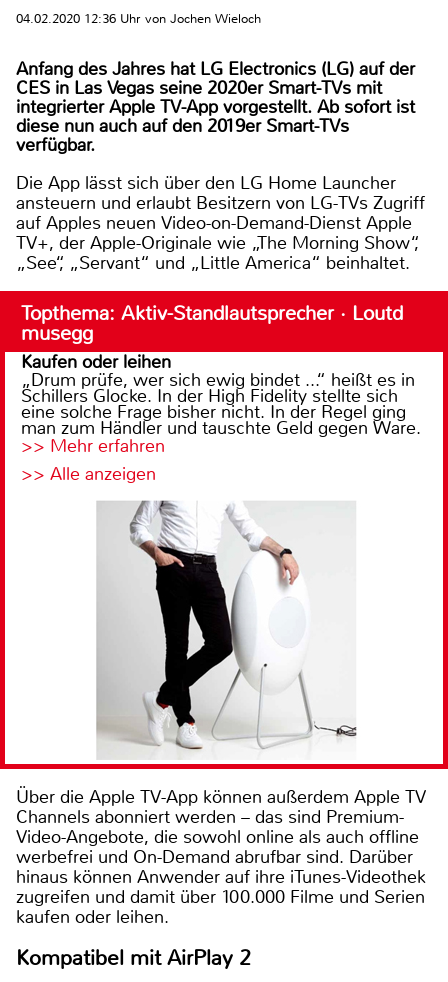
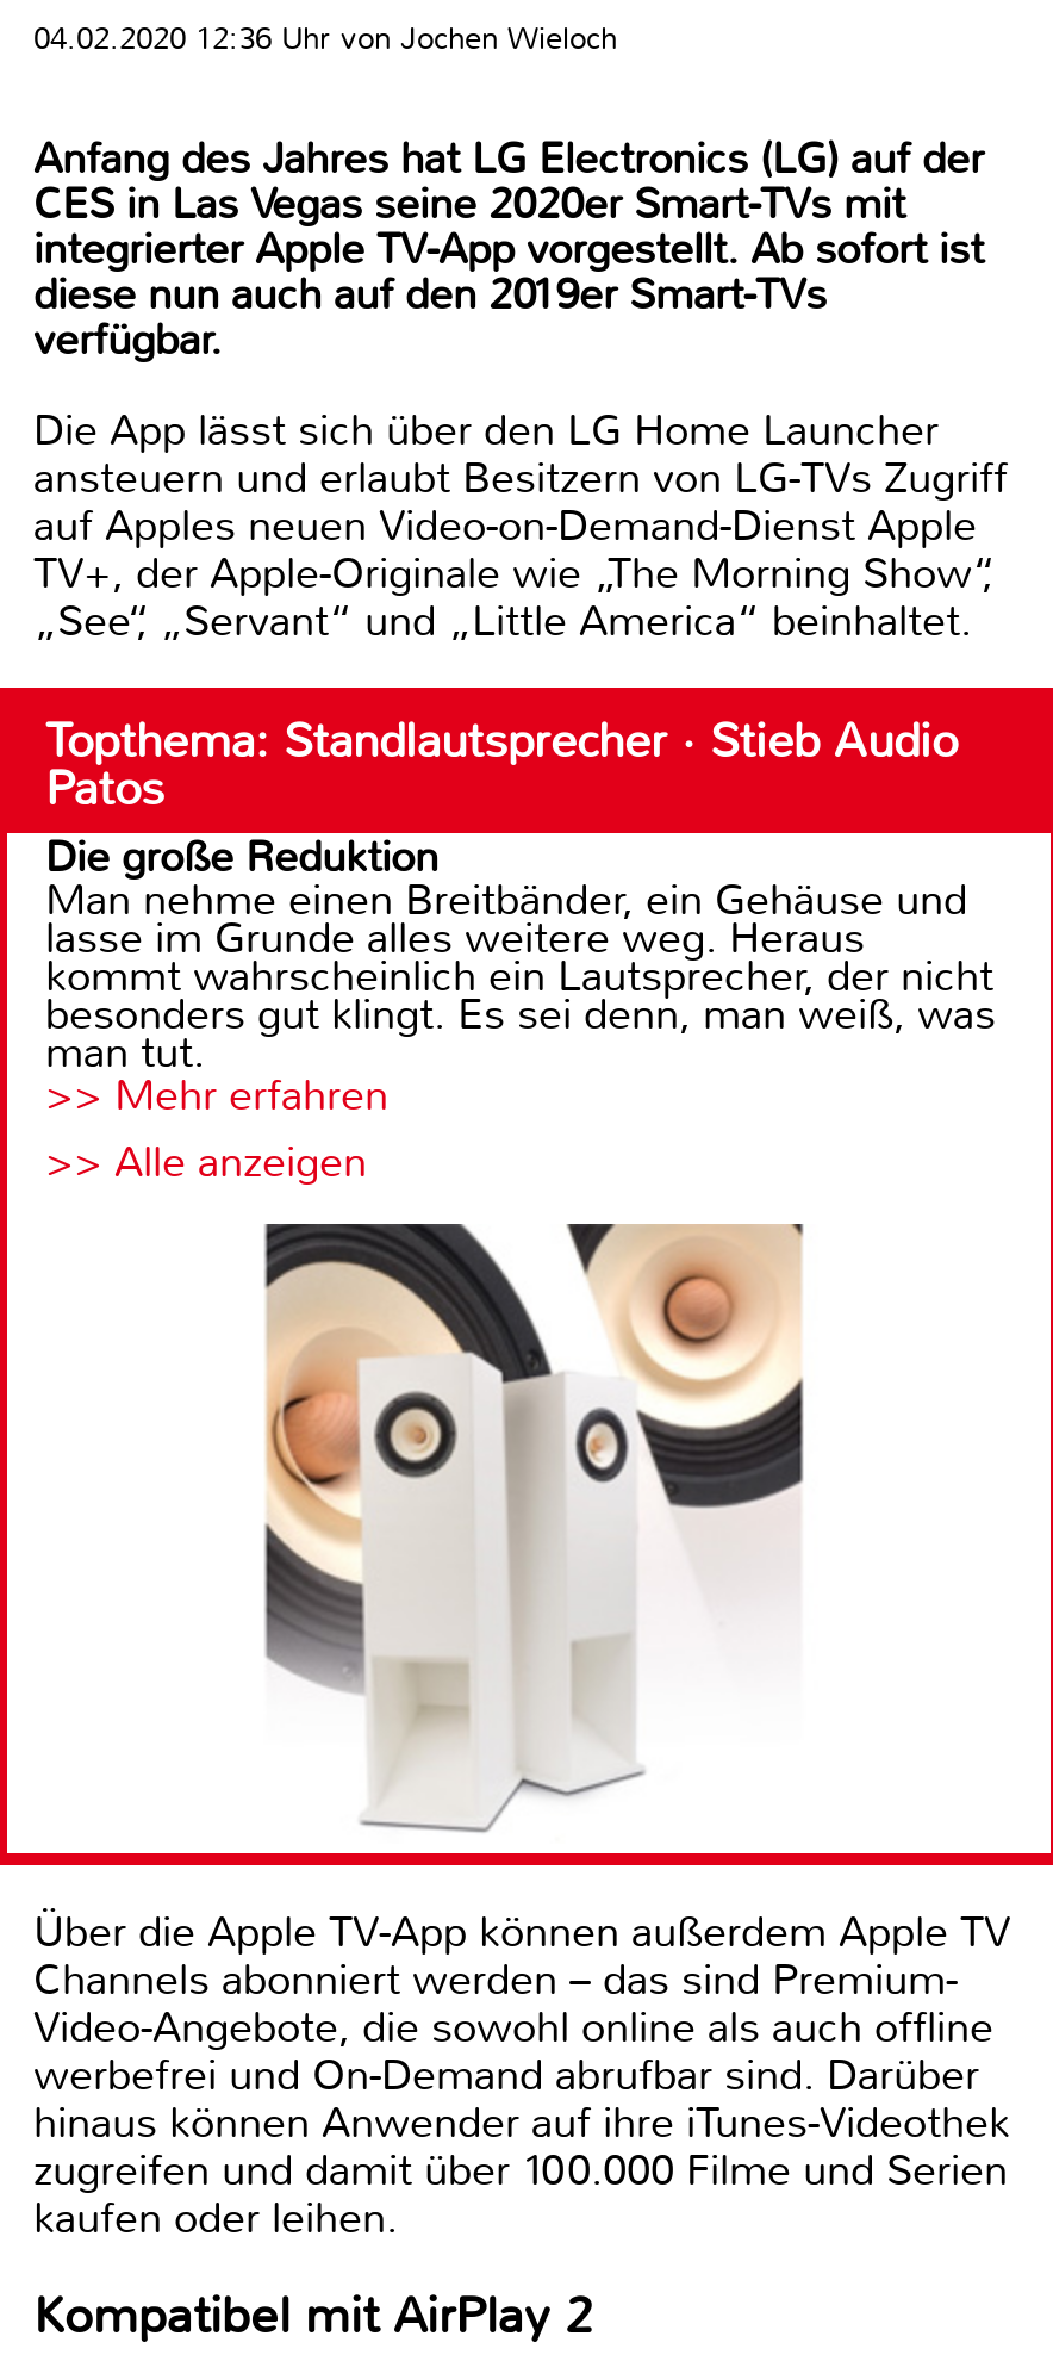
- Topthema: Aktiv-Standlautsprecher · Loutd
- musegg
- Kaufen oder leihen
- „Drum prüfe, wer sich ewig bindet ...“ heißt es in
- Schillers Glocke. In der High Fidelity stellte sich
- eine solche Frage bisher nicht. In der Regel ging
- man zum Händler und tauschte Geld gegen Ware.
+ Topthema: Standlautsprecher · Stieb Audio
+ Patos
+ Die große Reduktion
+ Man nehme einen Breitbänder, ein Gehäuse und
+ lasse im Grunde alles weitere weg. Heraus
+ kommt wahrscheinlich ein Lautsprecher, der nicht
+ besonders gut klingt. Es sei denn, man weiß, was
+ man tut.

- [image]
+ [image]
